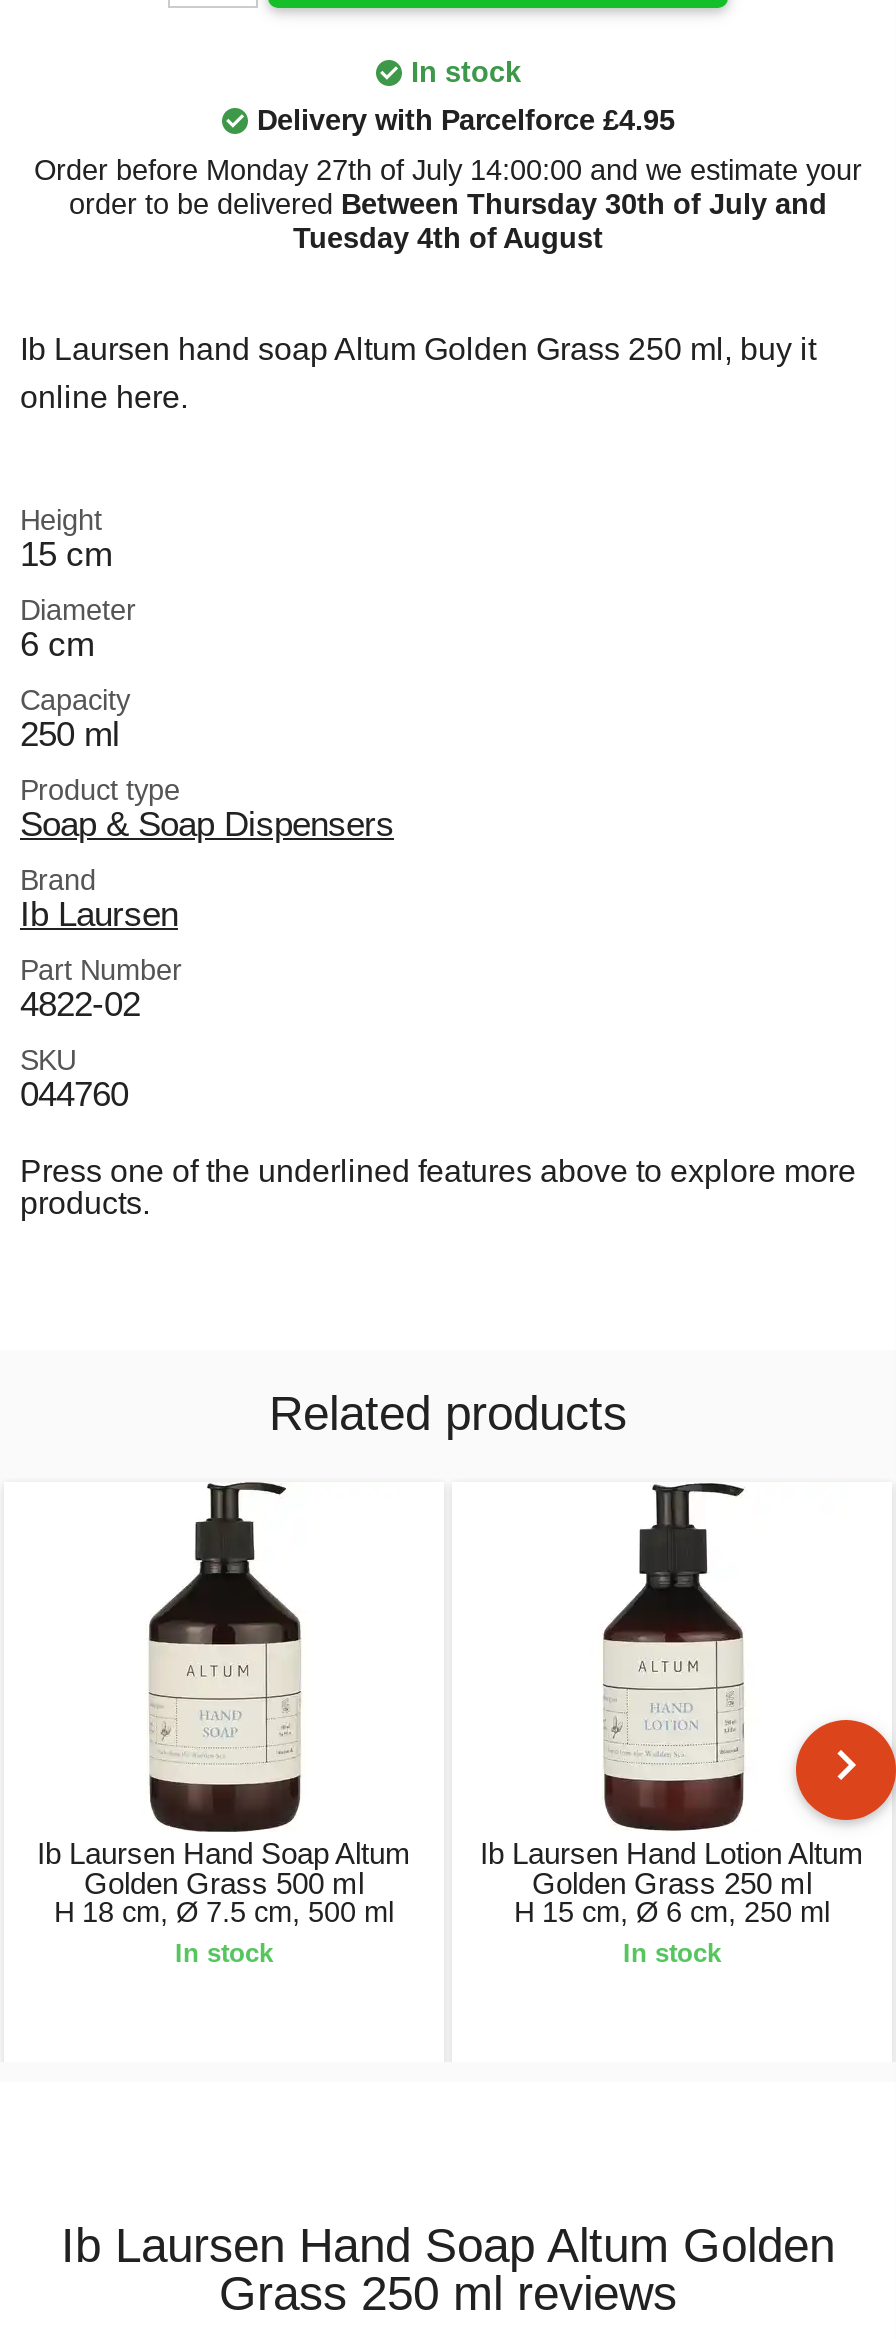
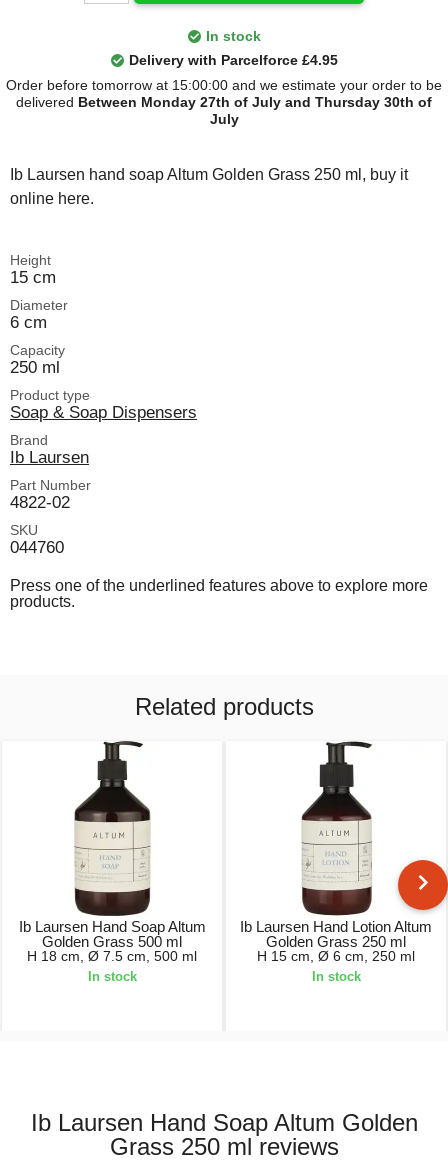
- Order before Monday 27th of July 14:00:00 and we estimate your
- order to be delivered Between Thursday 30th of July and
- Tuesday 4th of August
+ Order before tomorrow at 15:00:00 and we estimate your order to be
+ delivered Between Monday 27th of July and Thursday 30th of
+ July
